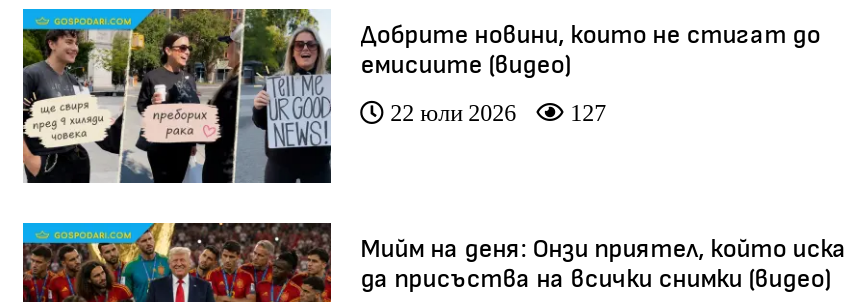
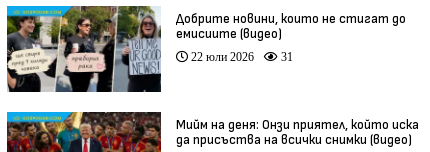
- 22 юли 2026 127
+ 22 юли 2026 31
